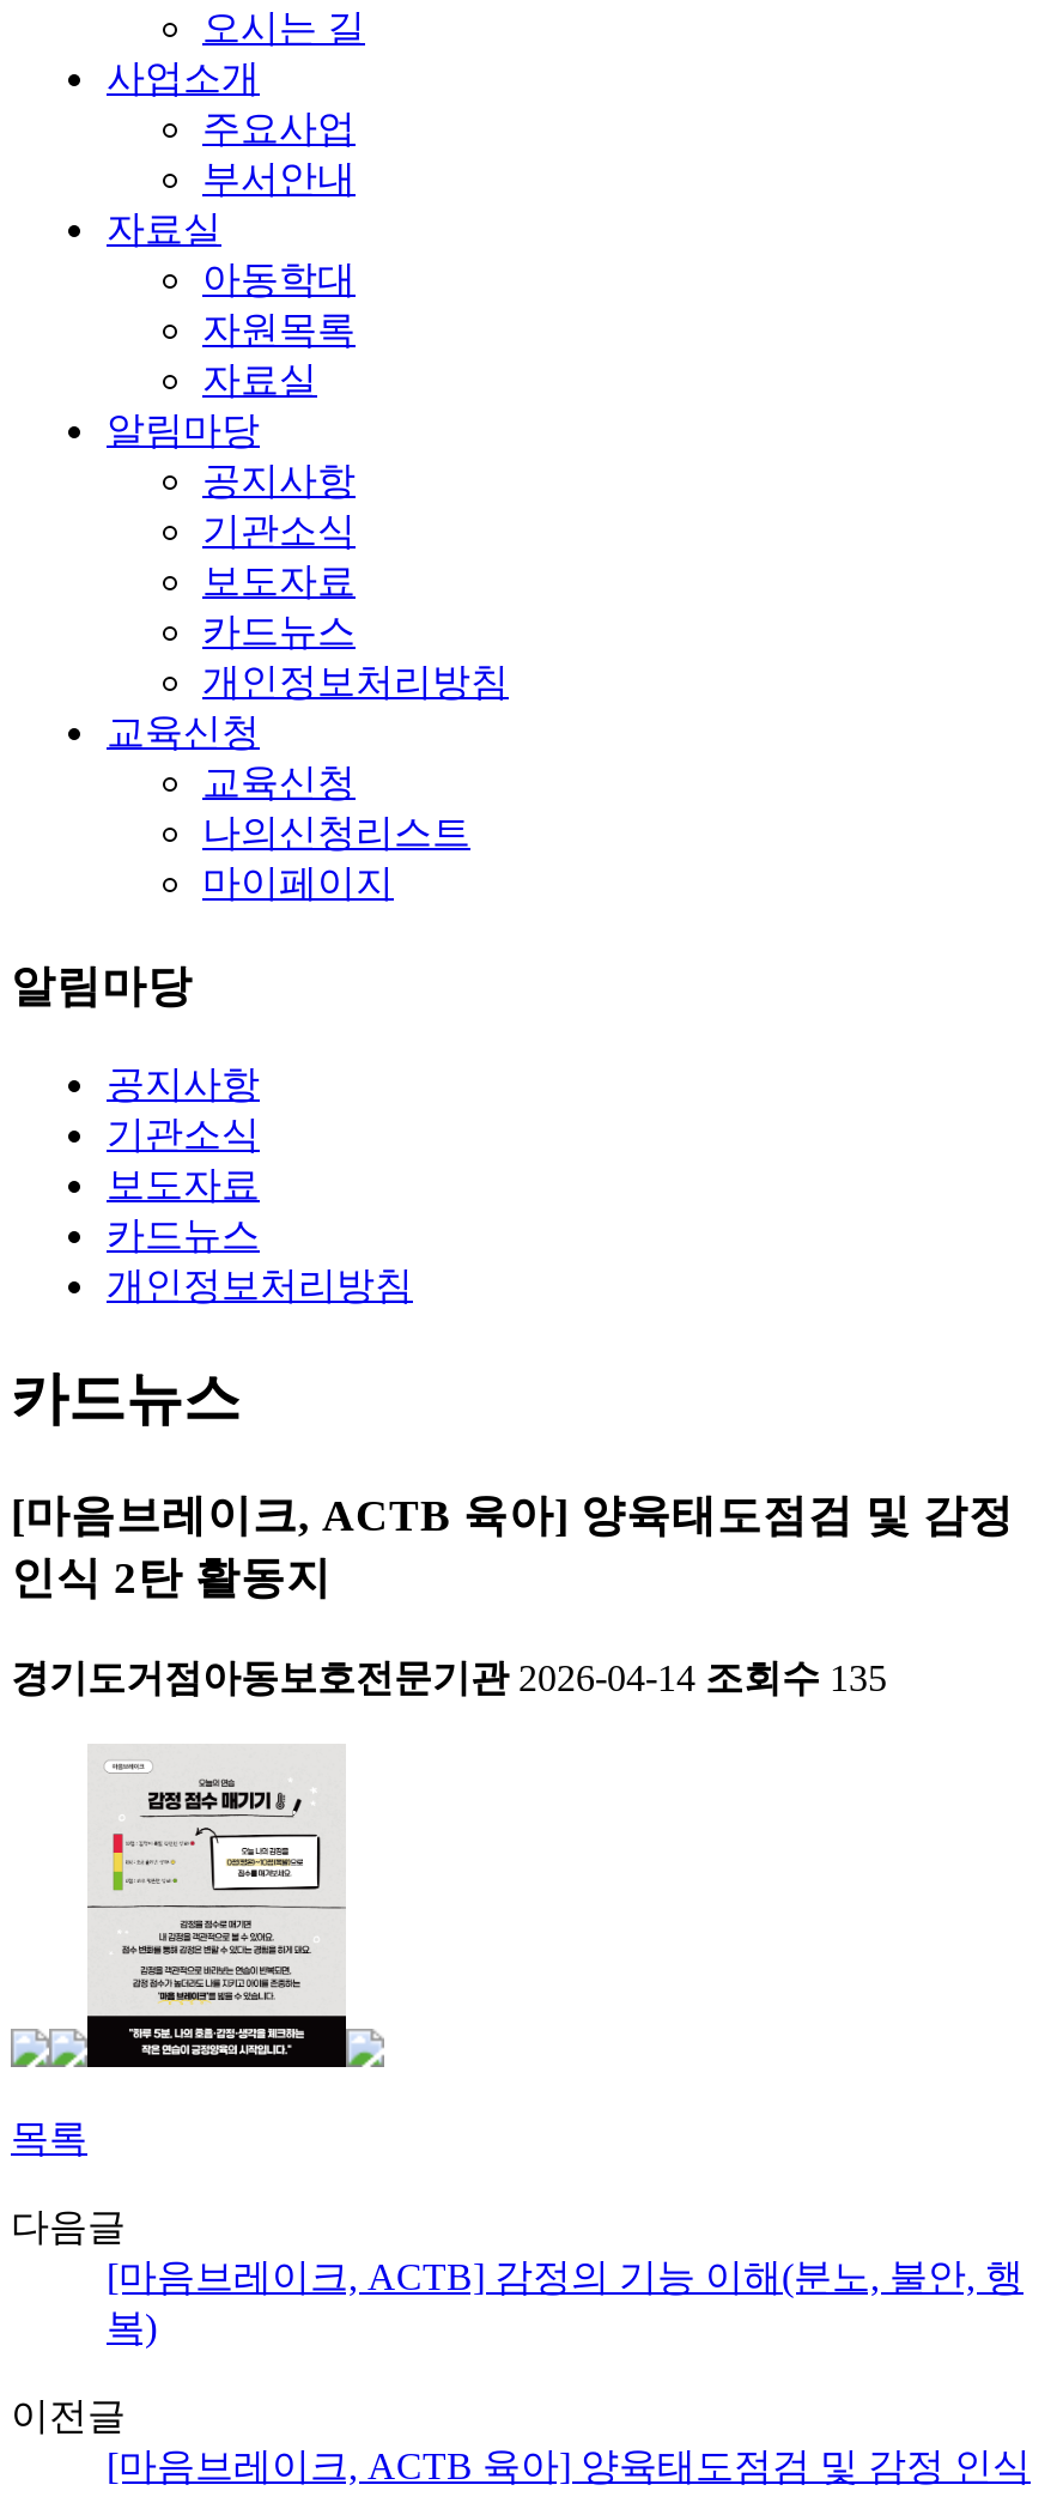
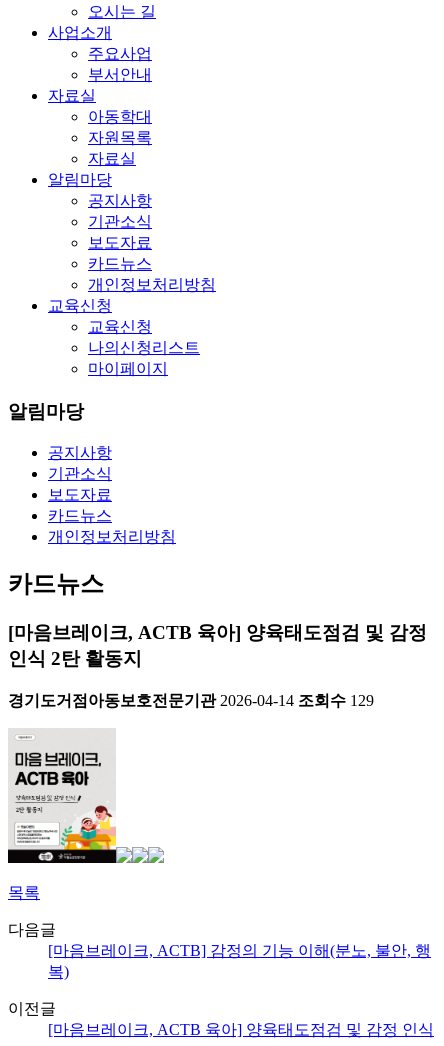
- 경기도거점아동보호전문기관 2026-04-14 조회수 135
+ 경기도거점아동보호전문기관 2026-04-14 조회수 129

- [image]
+ [image]
